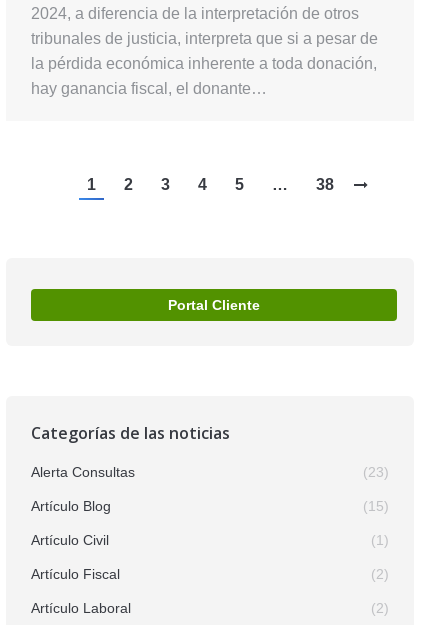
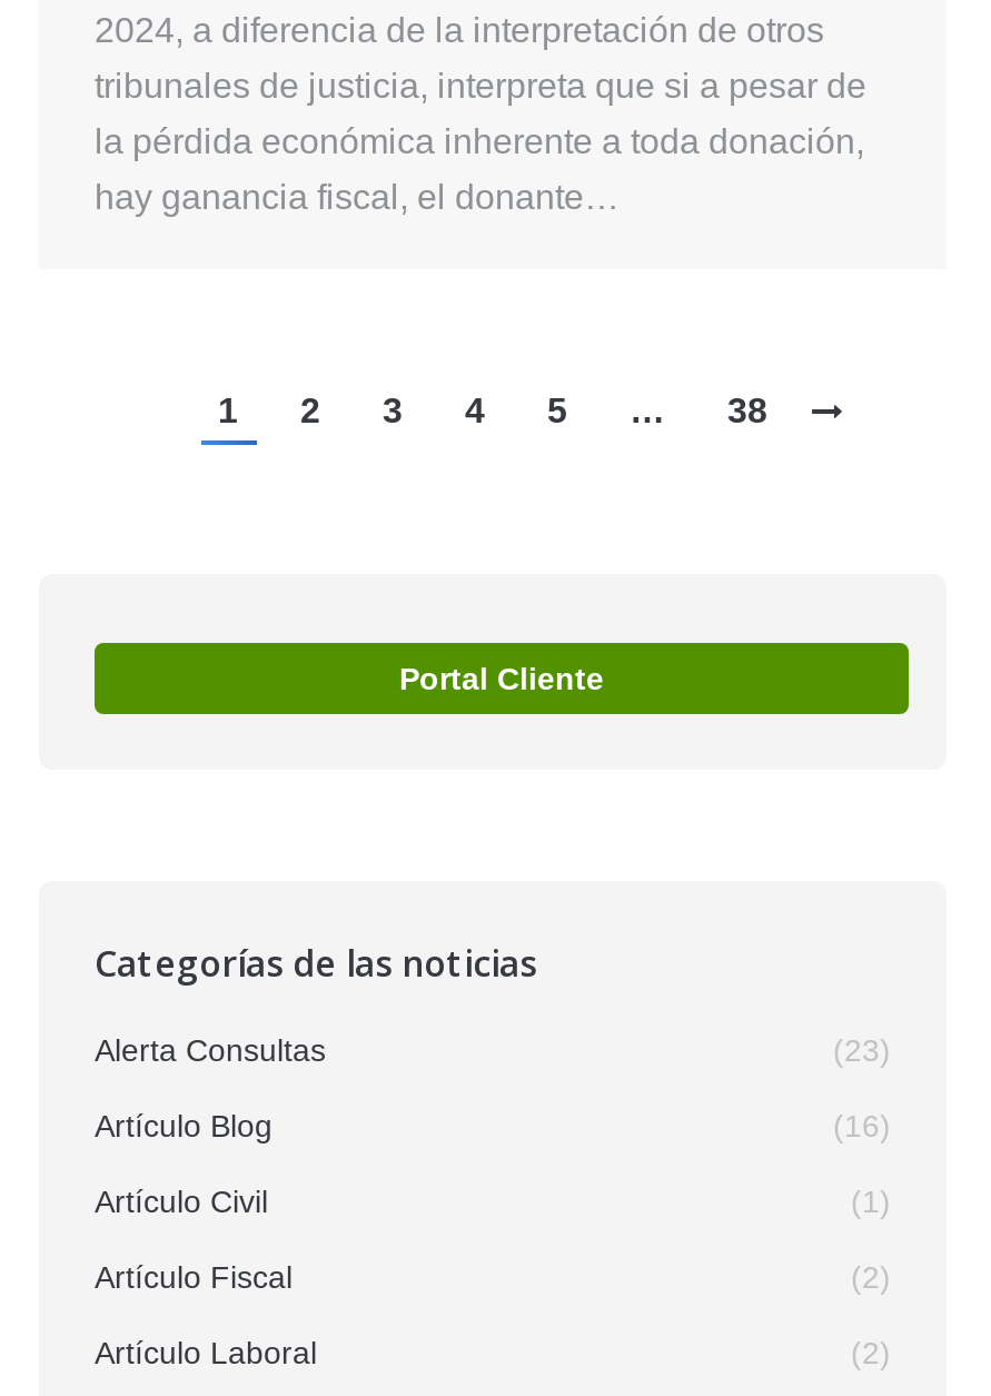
- (15)
+ (16)
